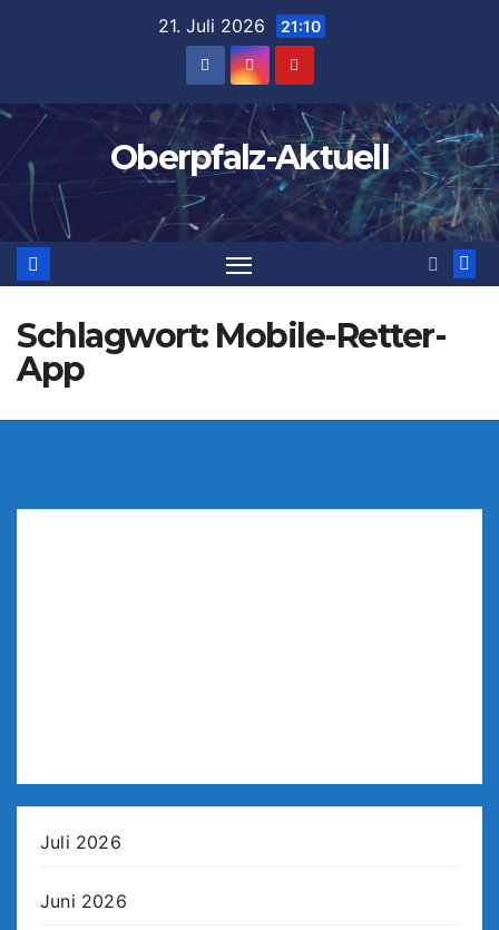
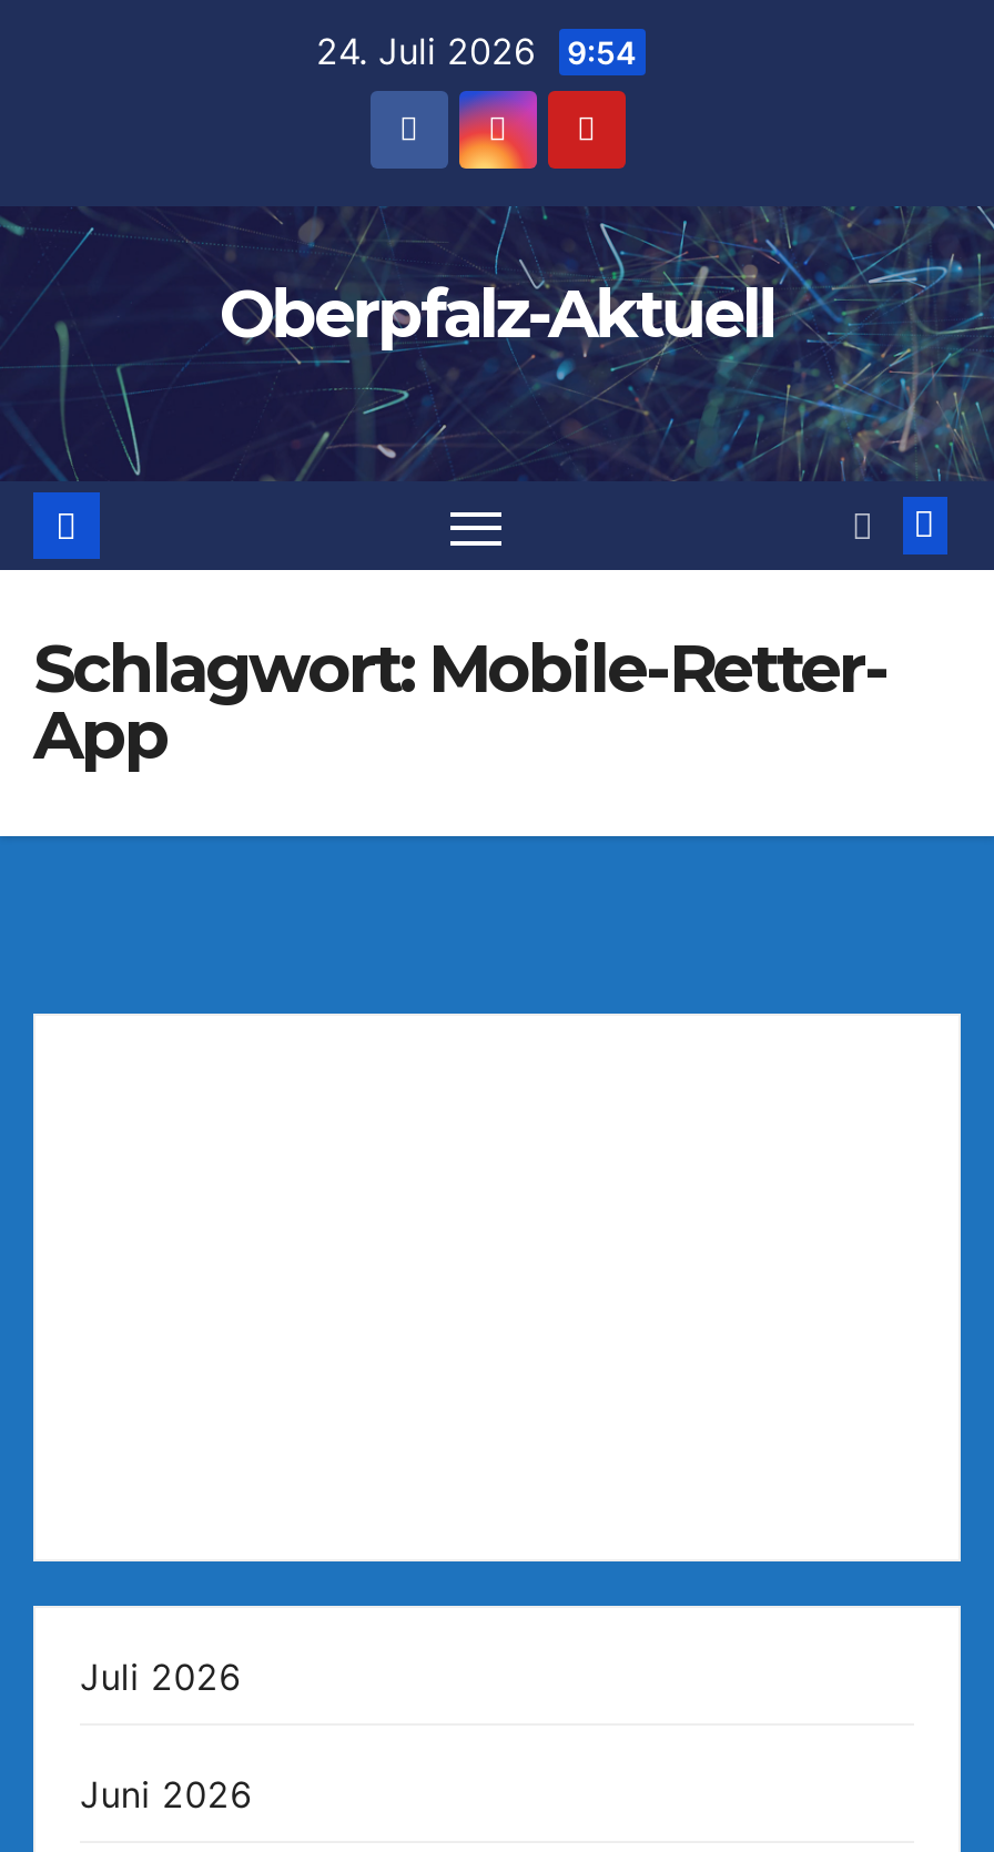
- 21. Juli 2026 21:10
+ 24. Juli 2026 9:54
